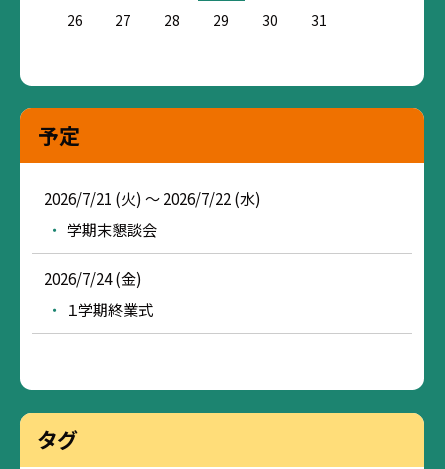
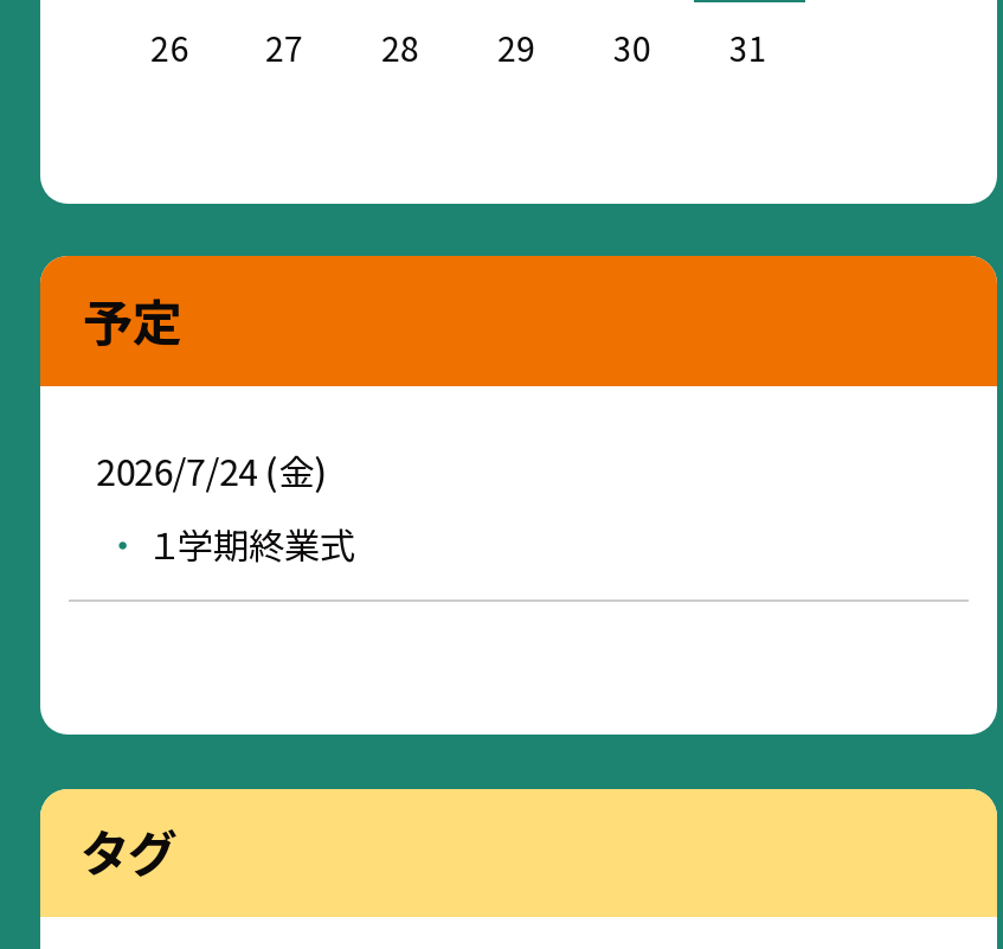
- 2026/7/21 (火) ～ 2026/7/22 (水)
- 学期末懇談会
